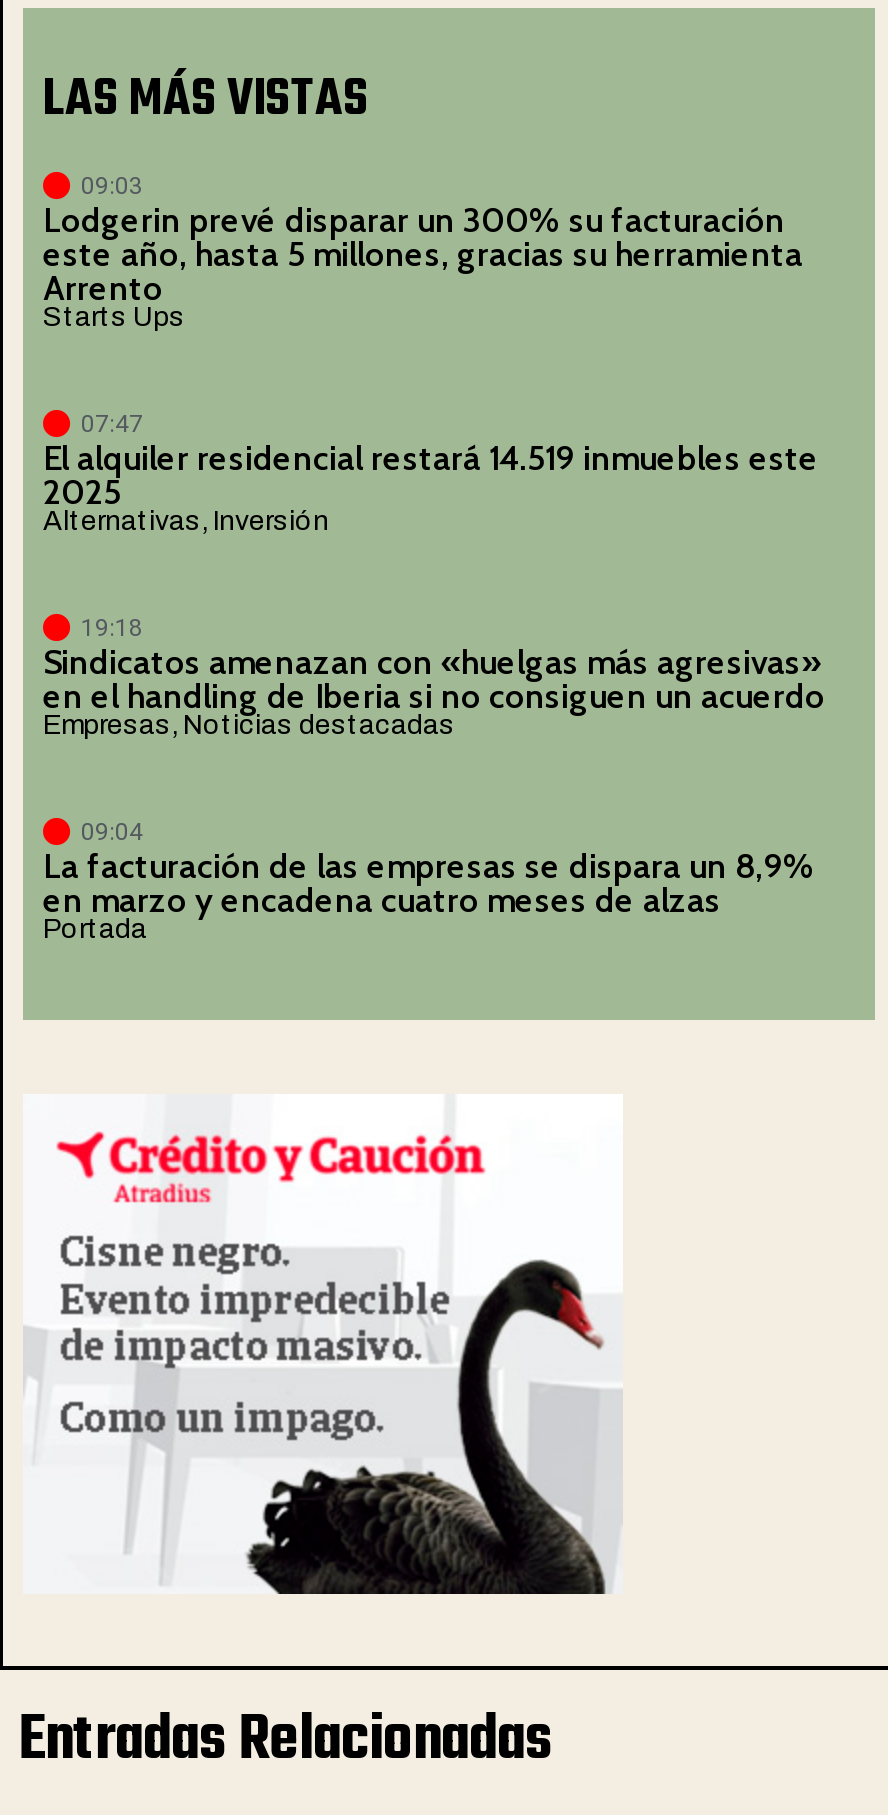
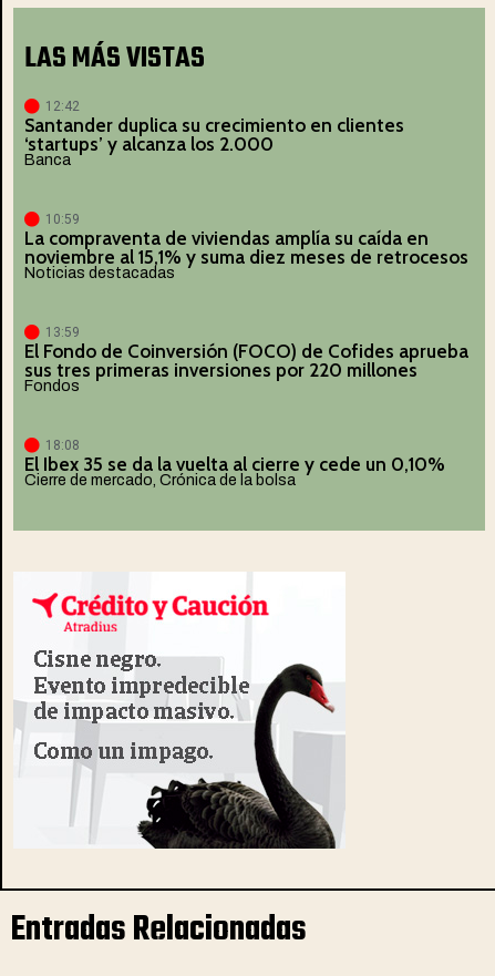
- 09:03
- Lodgerin prevé disparar un 300% su facturación
- este año, hasta 5 millones, gracias su herramienta
- Arrento
- Starts Ups
+ 12:42
+ Santander duplica su crecimiento en clientes
+ ‘startups’ y alcanza los 2.000
+ Banca

- 07:47
- El alquiler residencial restará 14.519 inmuebles este
- 2025
- Alternativas, Inversión
+ 10:59
+ La compraventa de viviendas amplía su caída en
+ noviembre al 15,1% y suma diez meses de retrocesos
+ Noticias destacadas

- 19:18
- Sindicatos amenazan con «huelgas más agresivas»
- en el handling de Iberia si no consiguen un acuerdo
- Empresas, Noticias destacadas
+ 13:59
+ El Fondo de Coinversión (FOCO) de Cofides aprueba
+ sus tres primeras inversiones por 220 millones
+ Fondos

- 09:04
- La facturación de las empresas se dispara un 8,9%
- en marzo y encadena cuatro meses de alzas
- Portada
+ 18:08
+ El Ibex 35 se da la vuelta al cierre y cede un 0,10%
+ Cierre de mercado, Crónica de la bolsa
